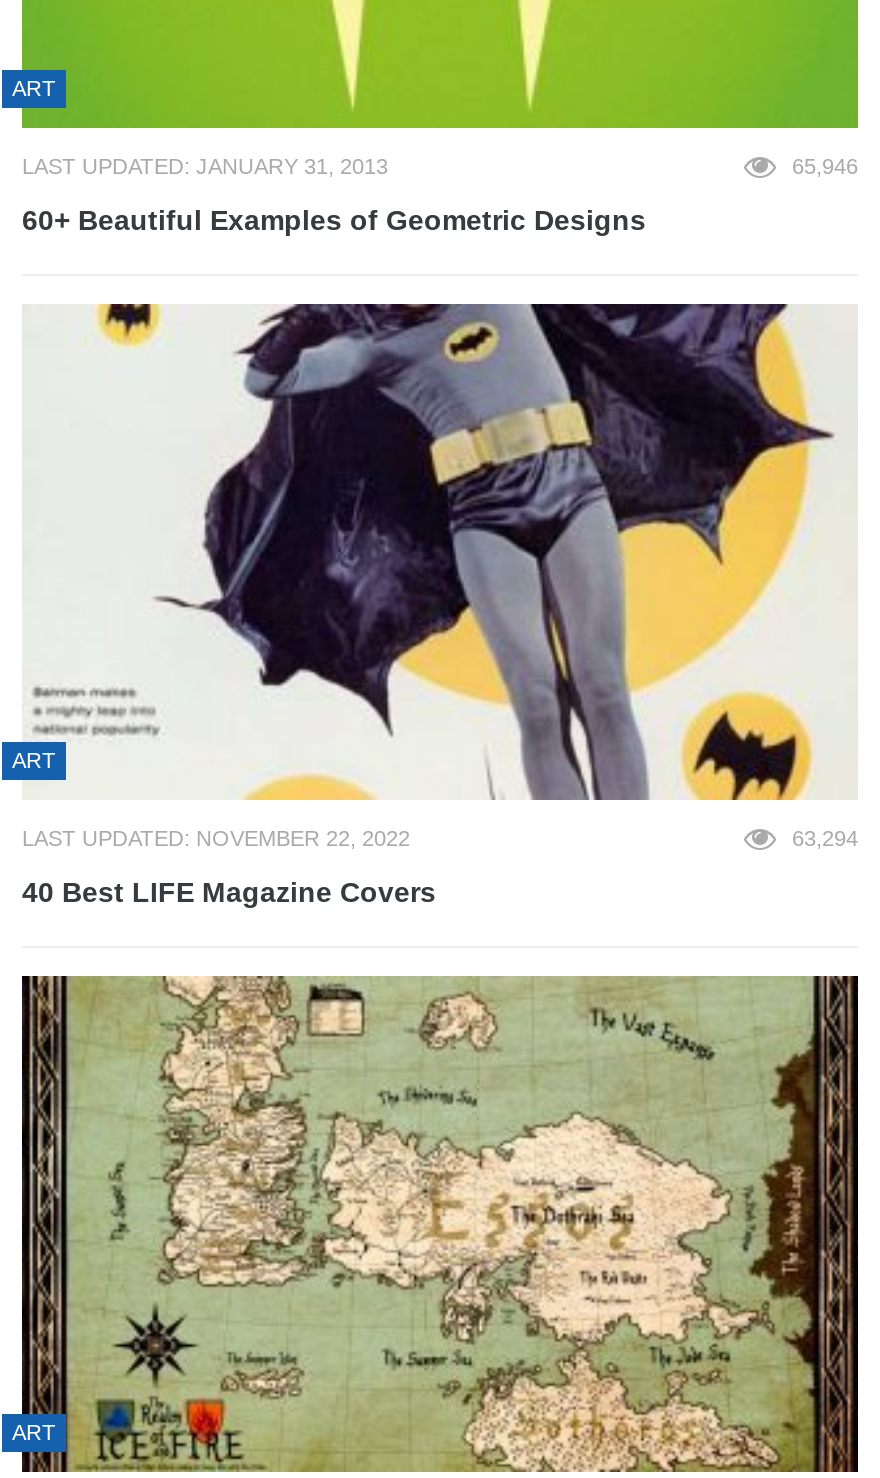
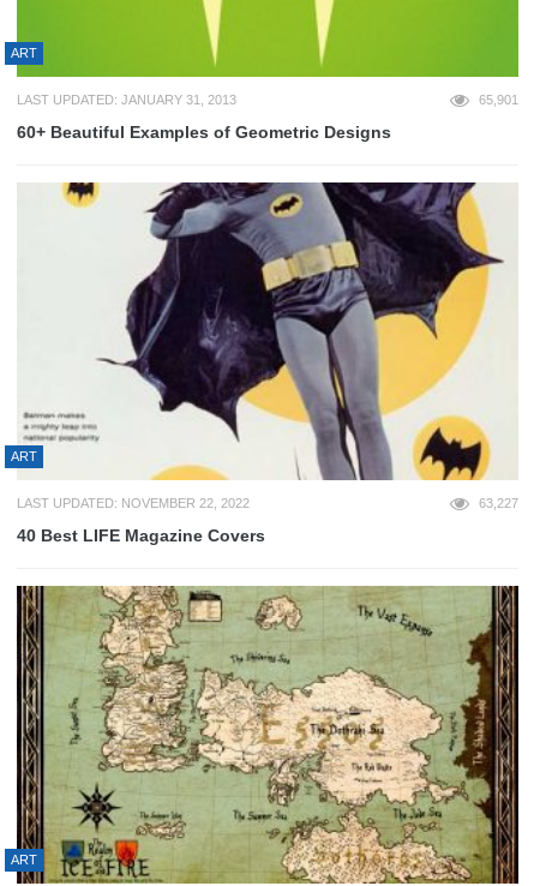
- 65,946
+ 65,901

- 63,294
+ 63,227
